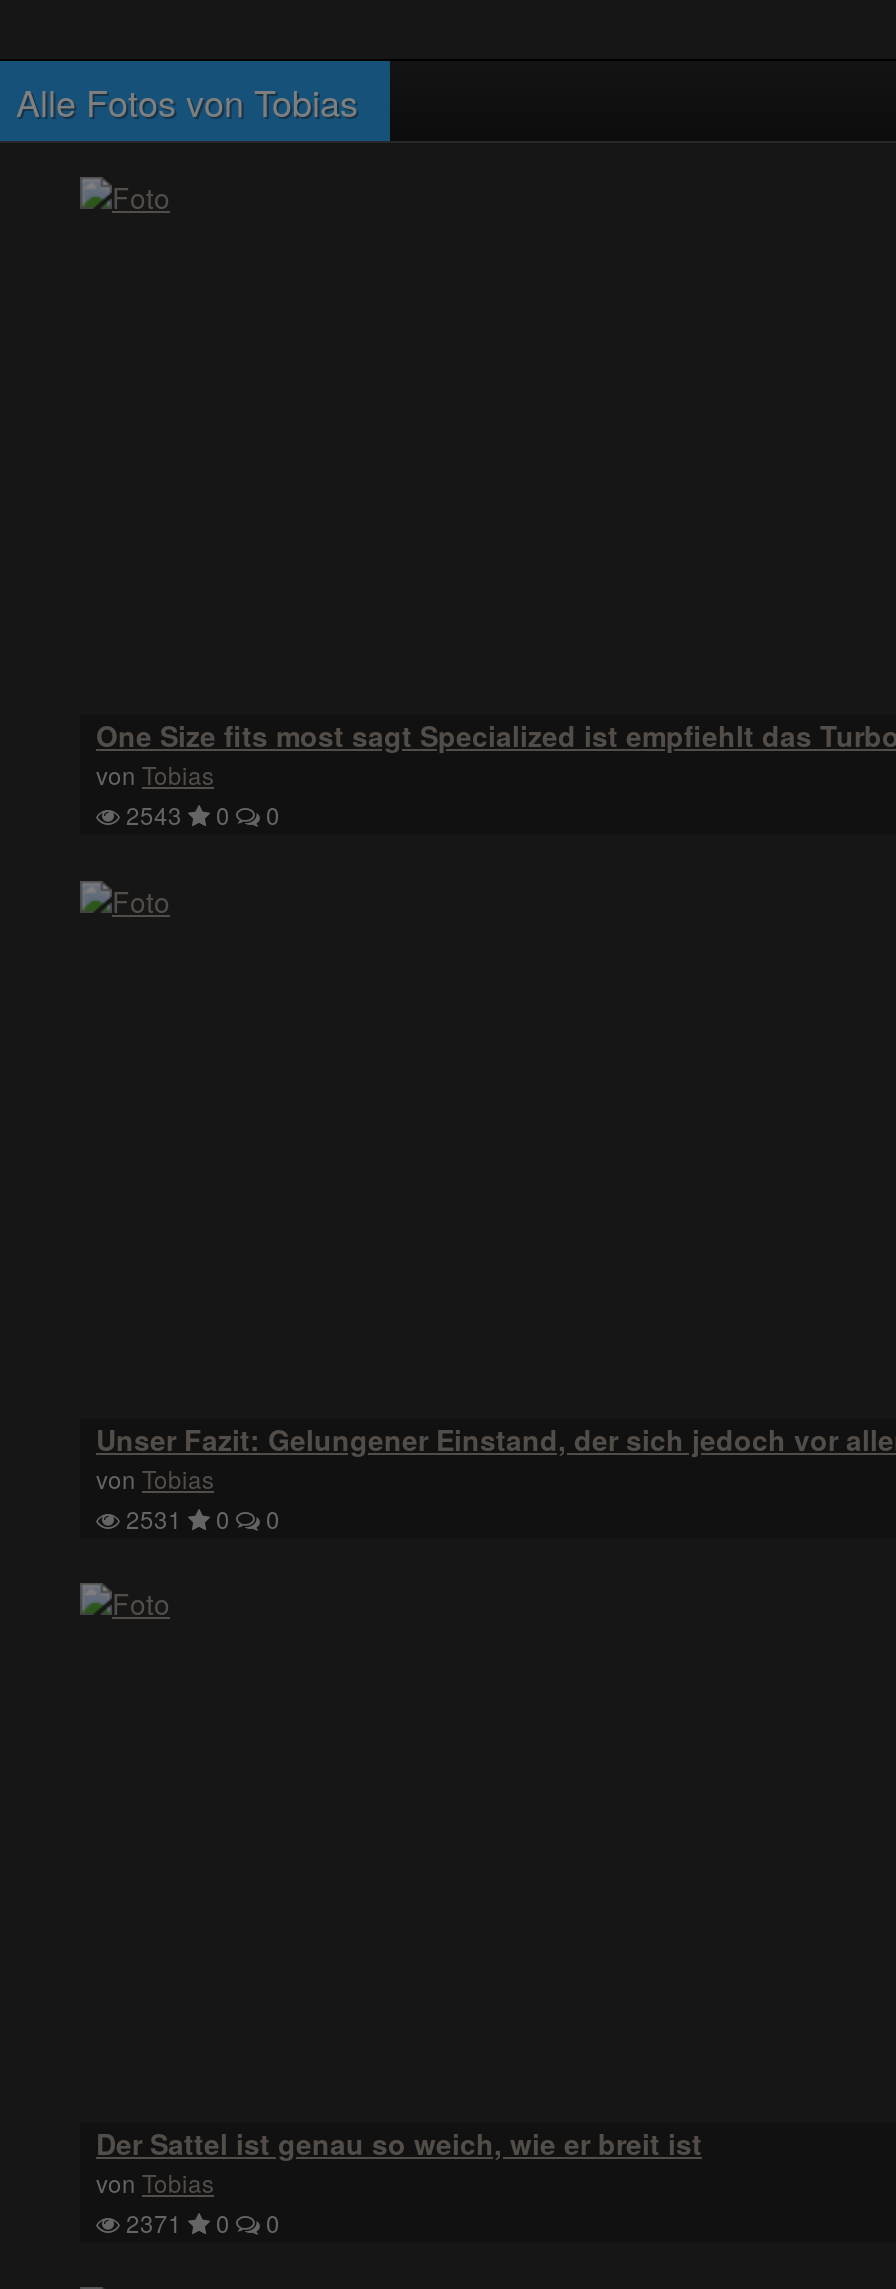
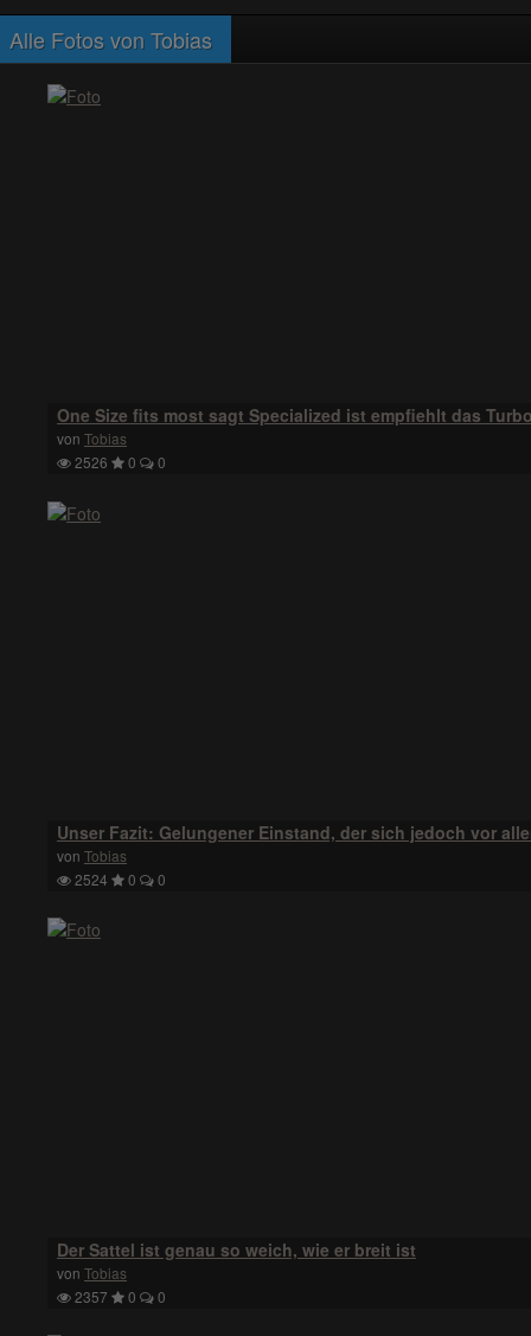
- 2543 0 0
+ 2526 0 0

- 2531 0 0
+ 2524 0 0

- 2371 0 0
+ 2357 0 0
